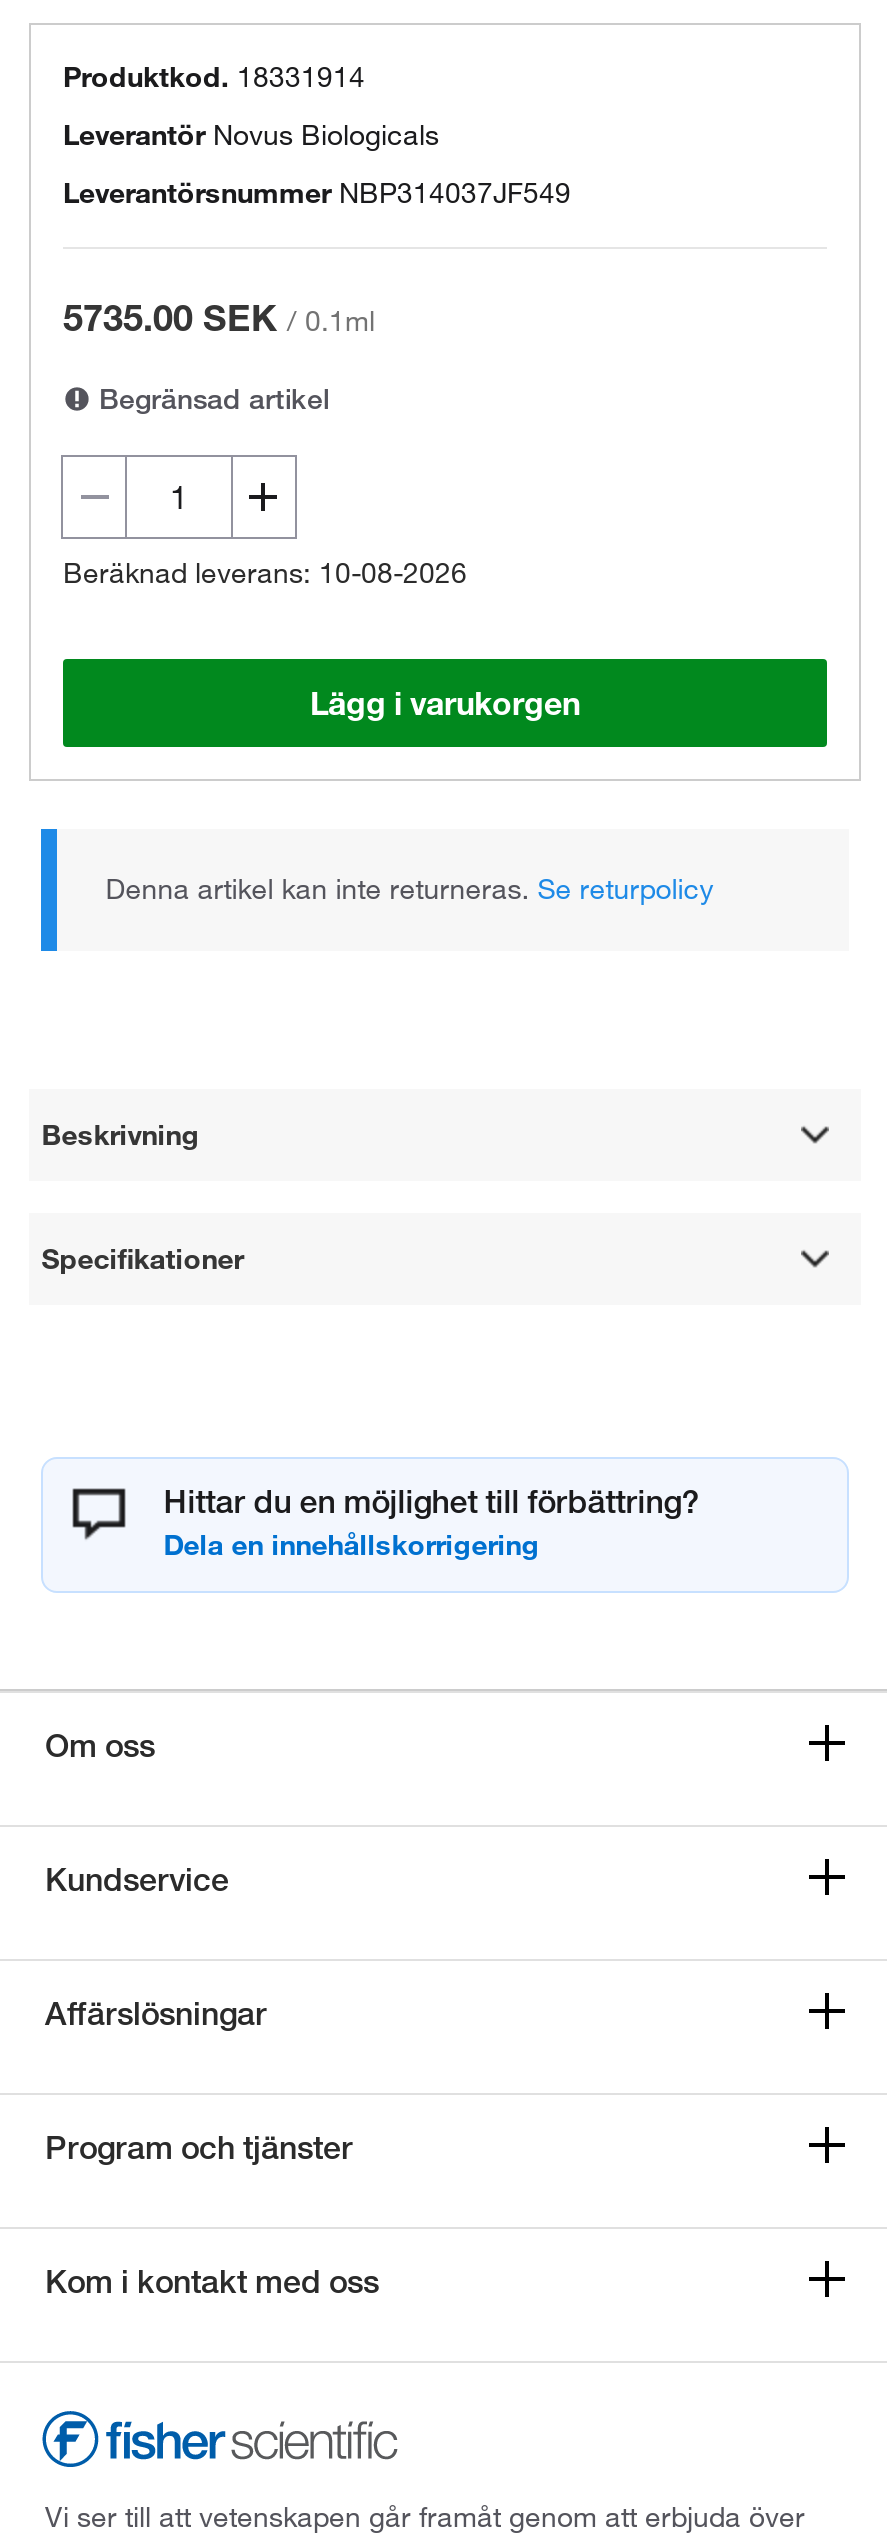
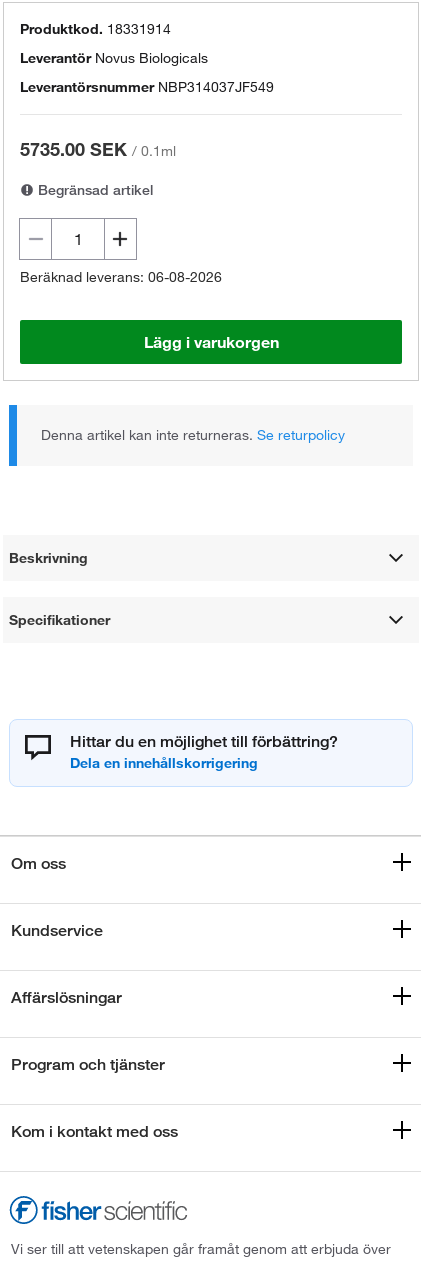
- Beräknad leverans: 10-08-2026
+ Beräknad leverans: 06-08-2026
